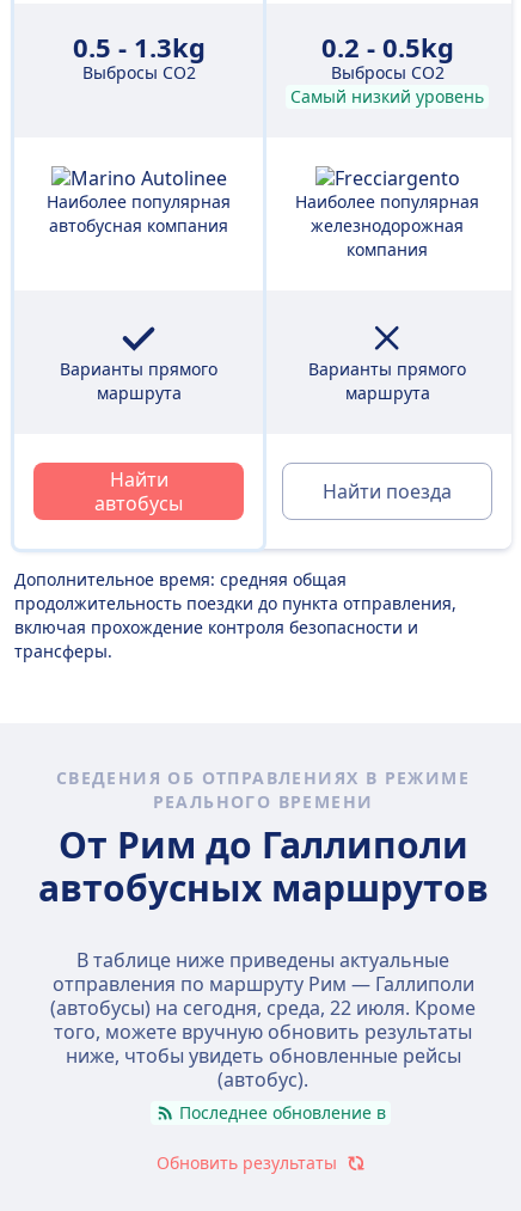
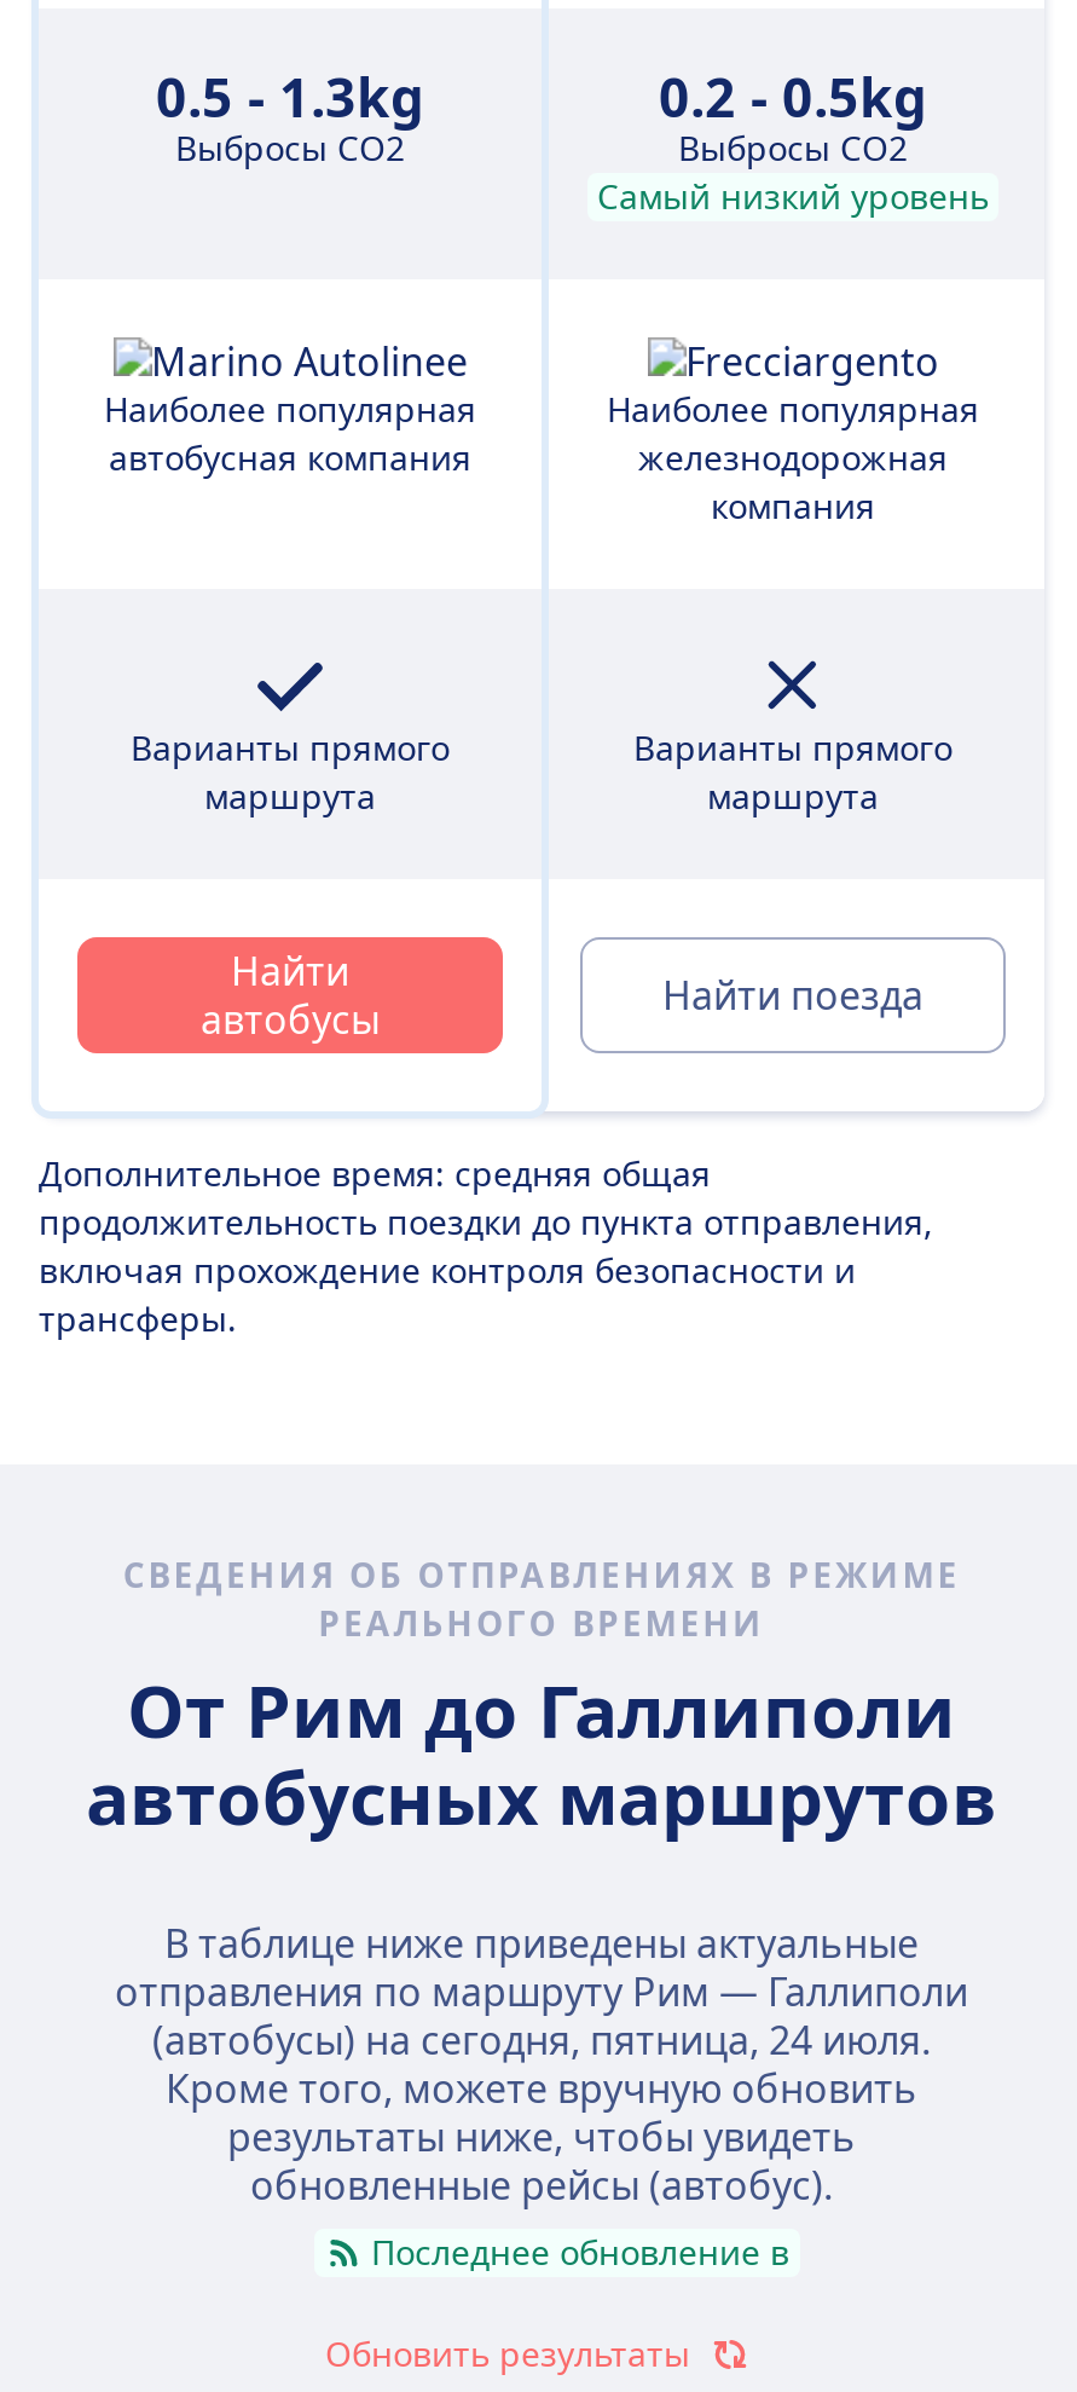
- (автобусы) на сегодня, среда, 22 июля. Кроме
- того, можете вручную обновить результаты
- ниже, чтобы увидеть обновленные рейсы
- (автобус).
+ (автобусы) на сегодня, пятница, 24 июля.
+ Кроме того, можете вручную обновить
+ результаты ниже, чтобы увидеть
+ обновленные рейсы (автобус).
